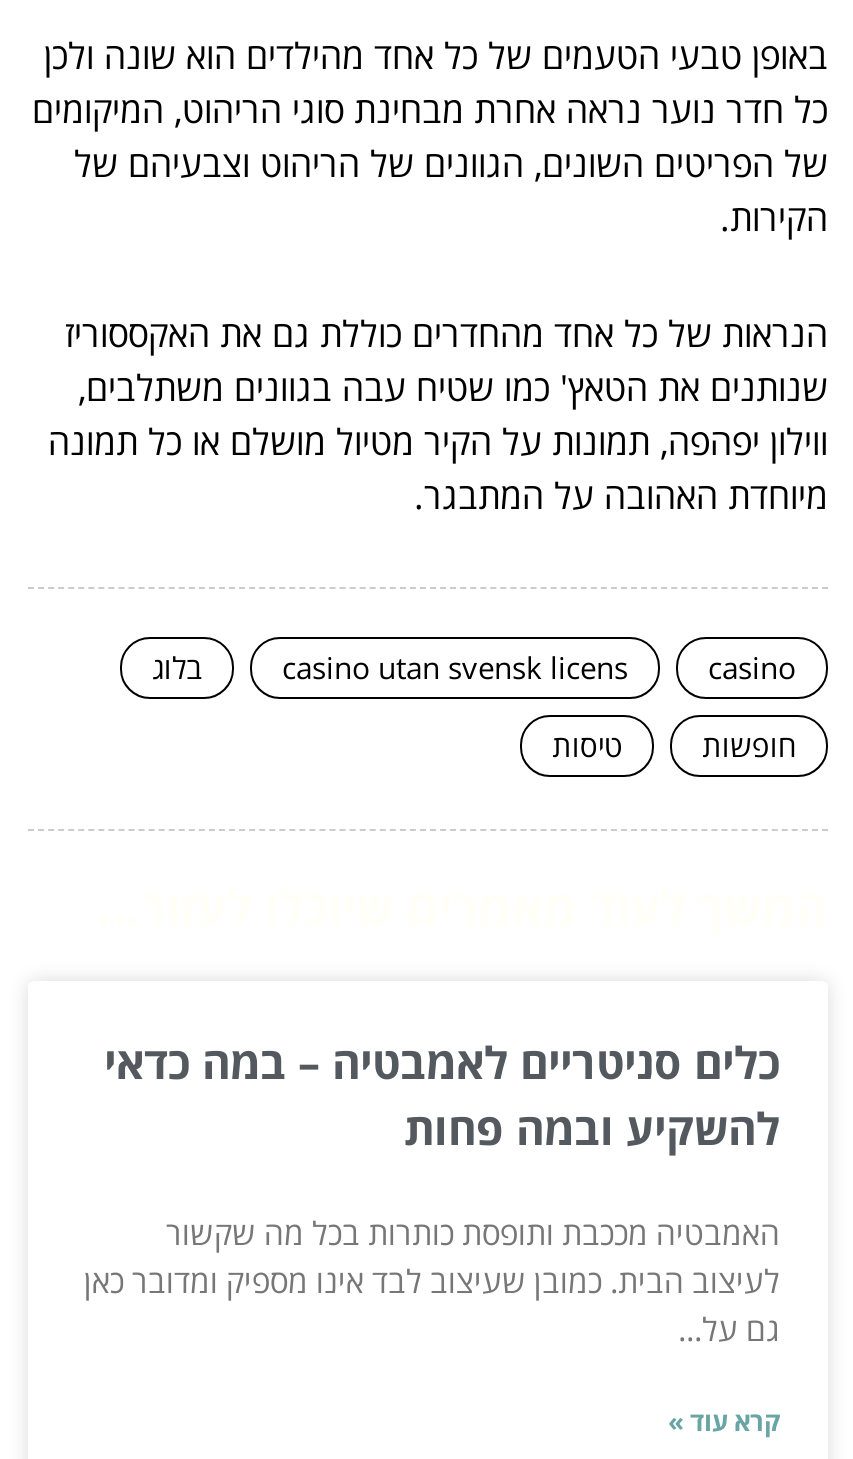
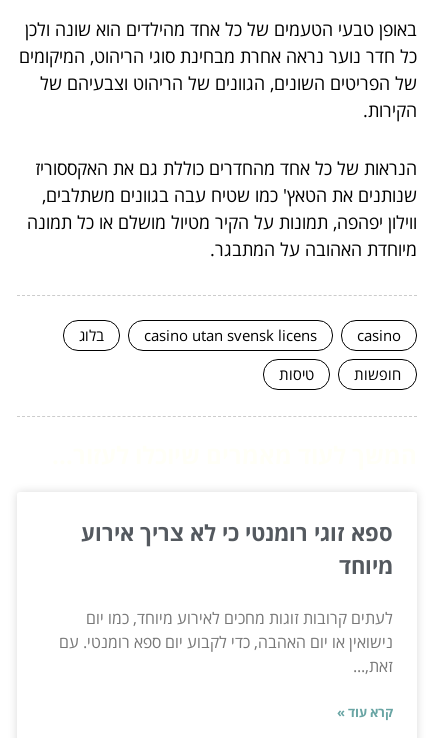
- כלים סניטריים לאמבטיה – במה כדאי
- להשקיע ובמה פחות
+ ספא זוגי רומנטי כי לא צריך אירוע
+ מיוחד

- האמבטיה מככבת ותופסת כותרות בכל מה שקשור
- לעיצוב הבית. כמובן שעיצוב לבד אינו מספיק ומדובר כאן
- גם על...
+ לעתים קרובות זוגות מחכים לאירוע מיוחד, כמו יום
+ נישואין או יום האהבה, כדי לקבוע יום ספא רומנטי. עם
+ זאת,...
